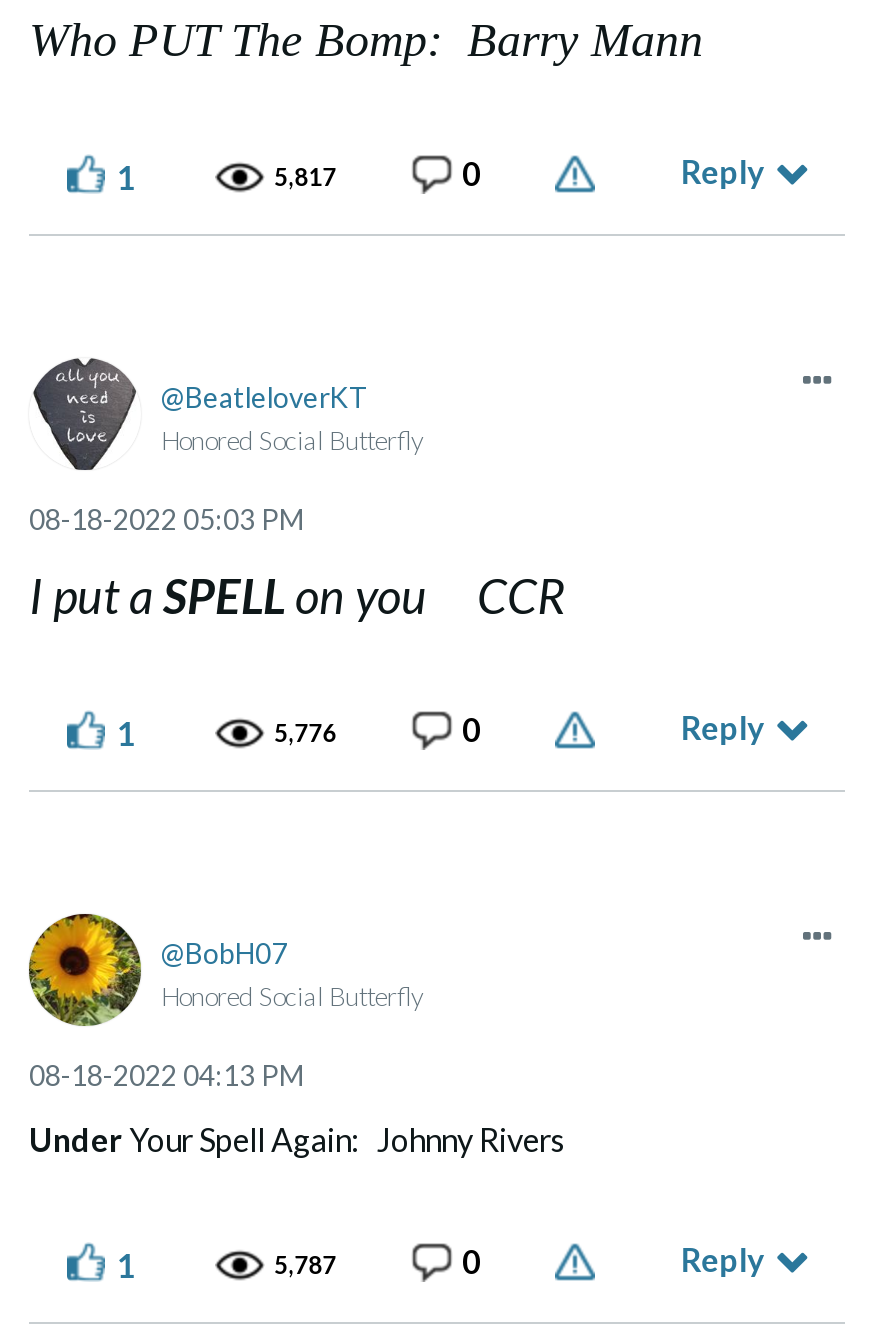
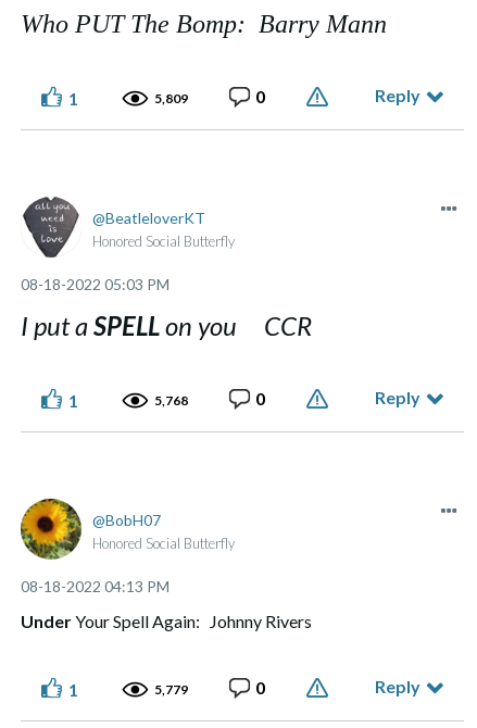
- 5,817
+ 5,809

- 5,776
+ 5,768

- 5,787
+ 5,779
